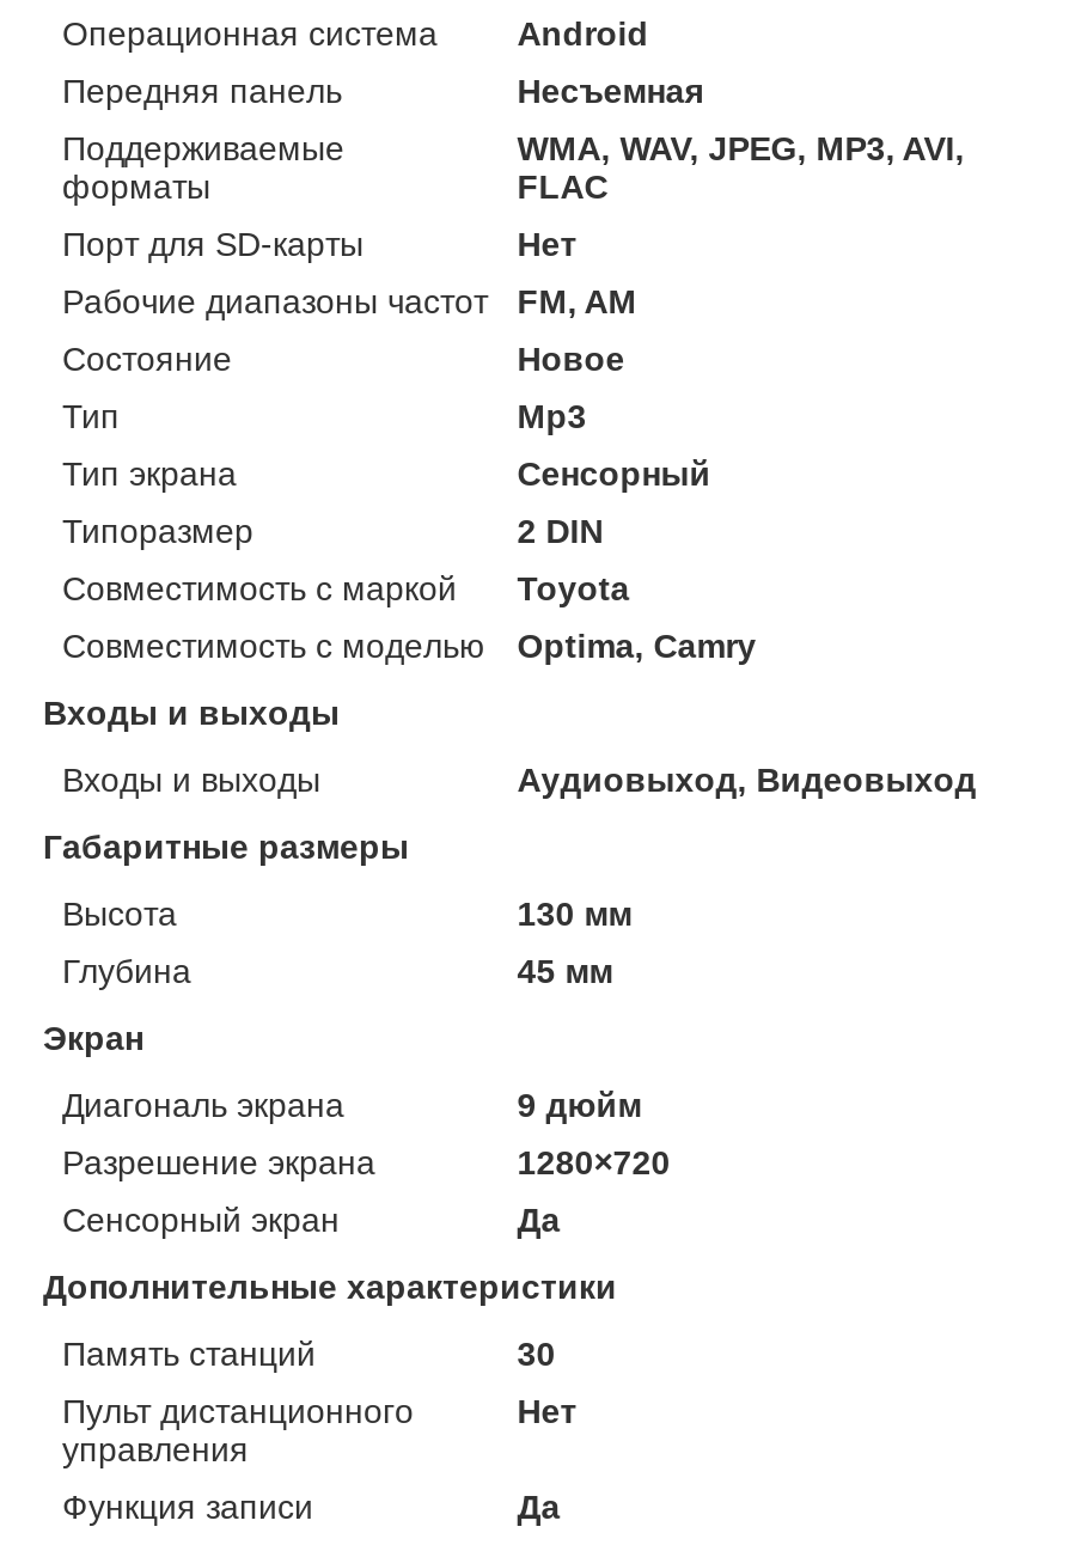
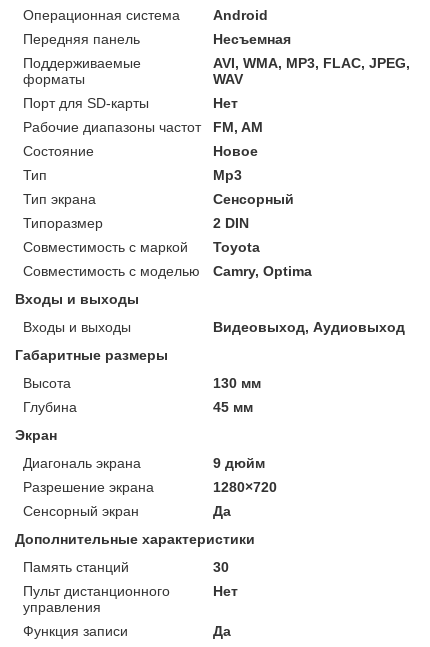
- WMA, WAV, JPEG, MP3, AVI,
- FLAC
+ AVI, WMA, MP3, FLAC, JPEG,
+ WAV

- Optima, Camry
+ Camry, Optima

- Аудиовыход, Видеовыход
+ Видеовыход, Аудиовыход
